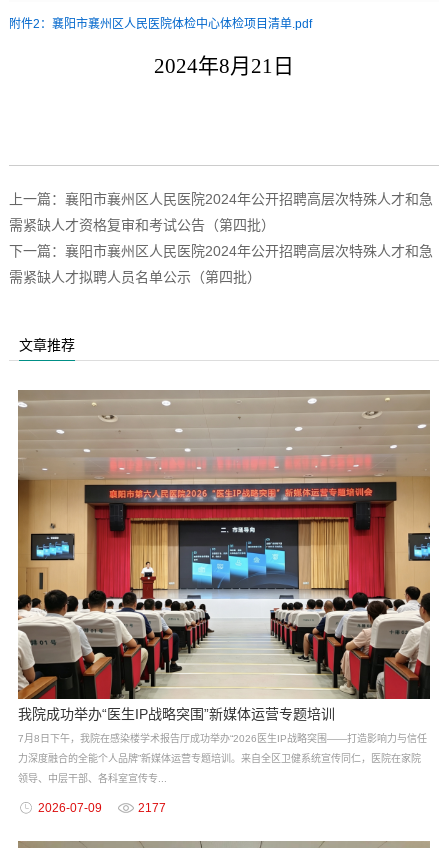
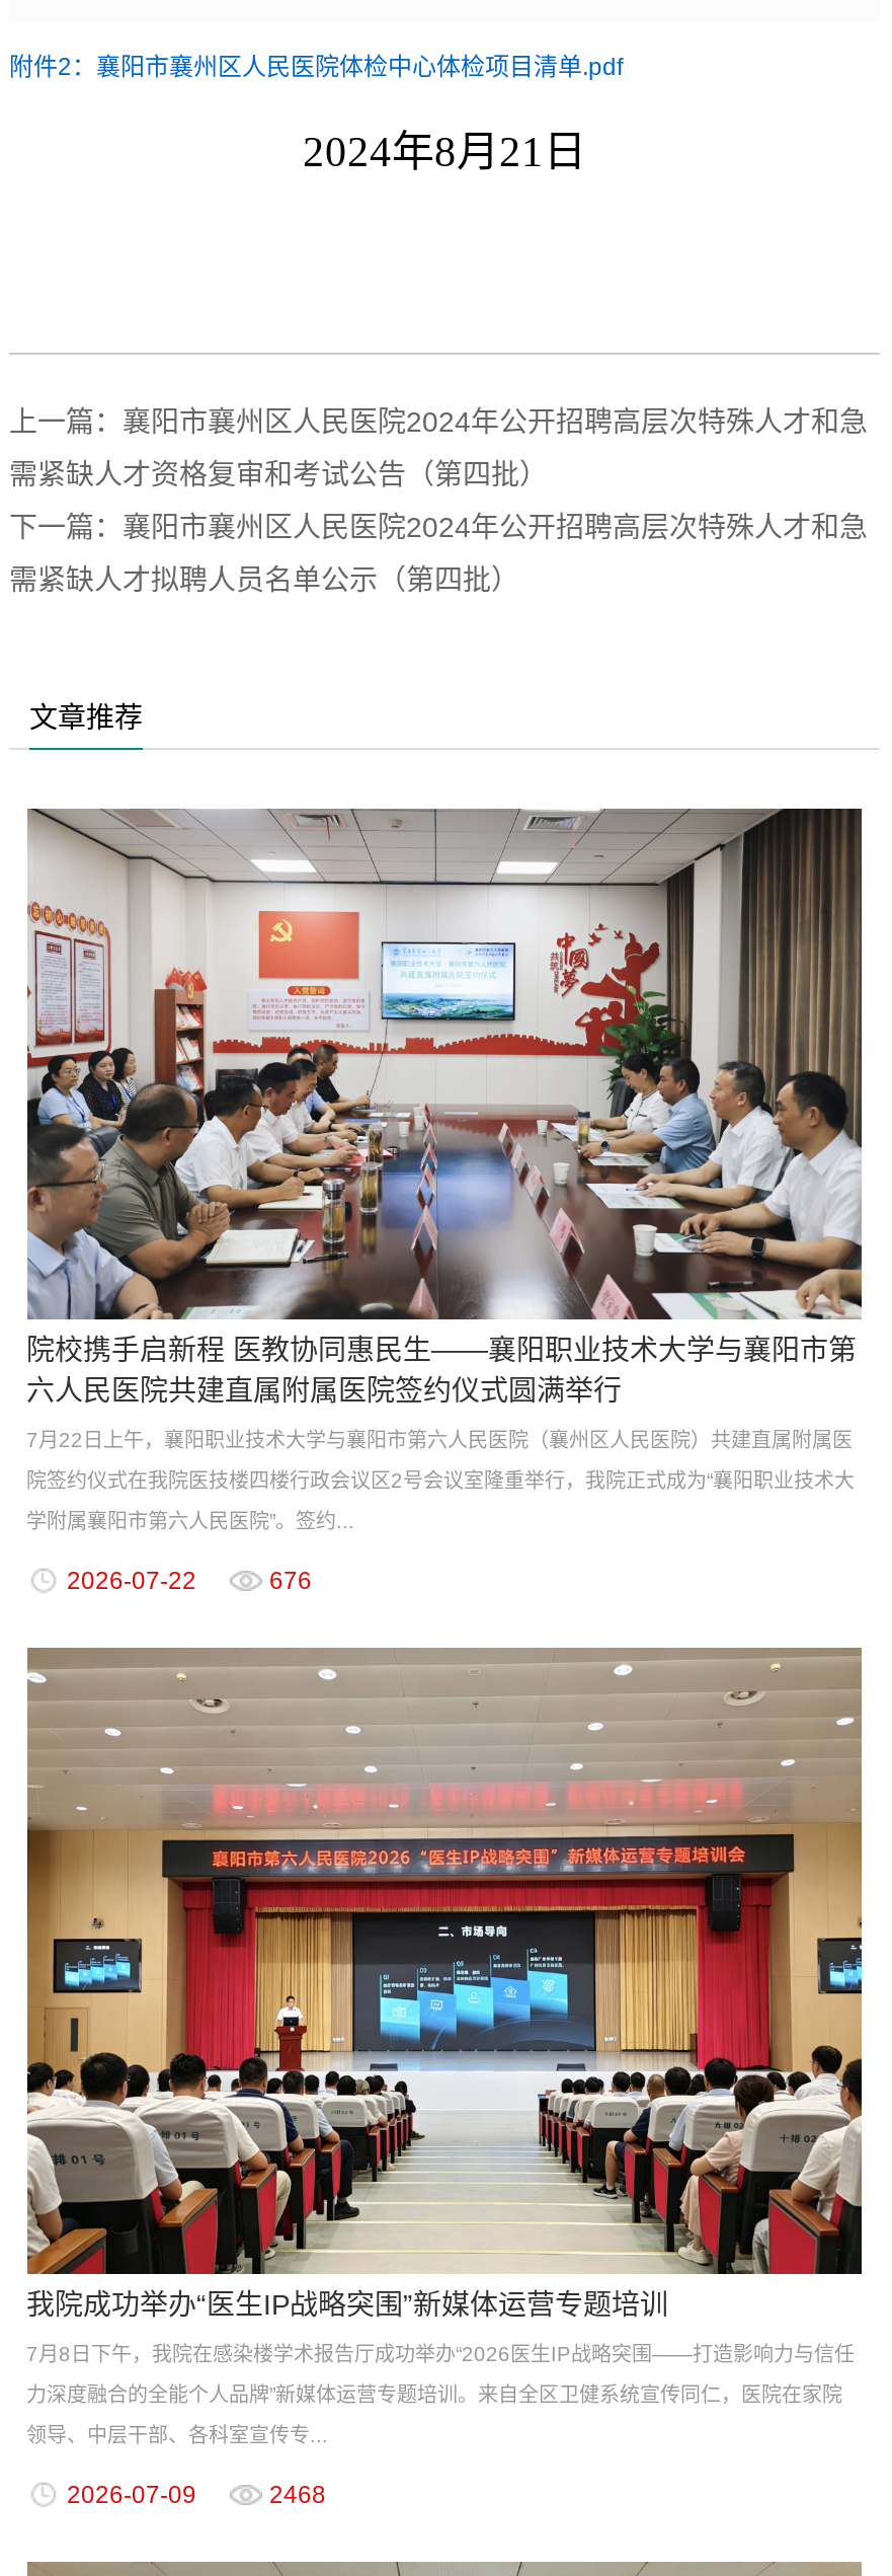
+ [image]
+ 院校携手启新程 医教协同惠民生——襄阳职业技术大学与襄阳市第
+ 六人民医院共建直属附属医院签约仪式圆满举行
+ 7月22日上午，襄阳职业技术大学与襄阳市第六人民医院（襄州区人民医院）共建直属附属医
+ 院签约仪式在我院医技楼四楼行政会议区2号会议室隆重举行，我院正式成为“襄阳职业技术大
+ 学附属襄阳市第六人民医院”。签约...
+ 2026-07-22
+ 676

- 2177
+ 2468
